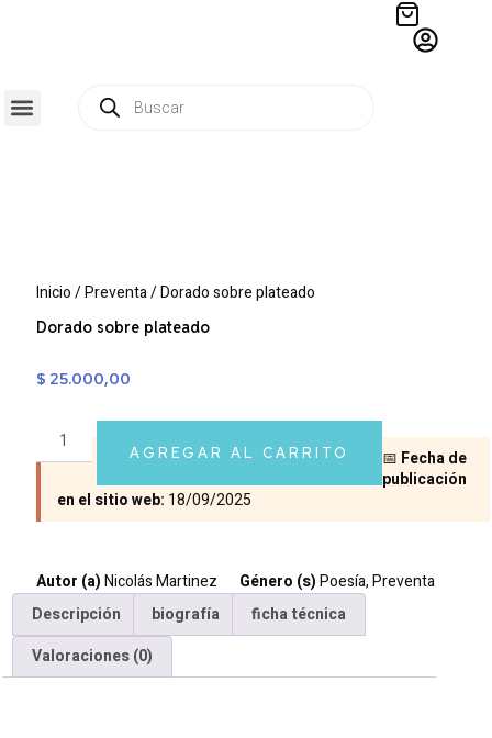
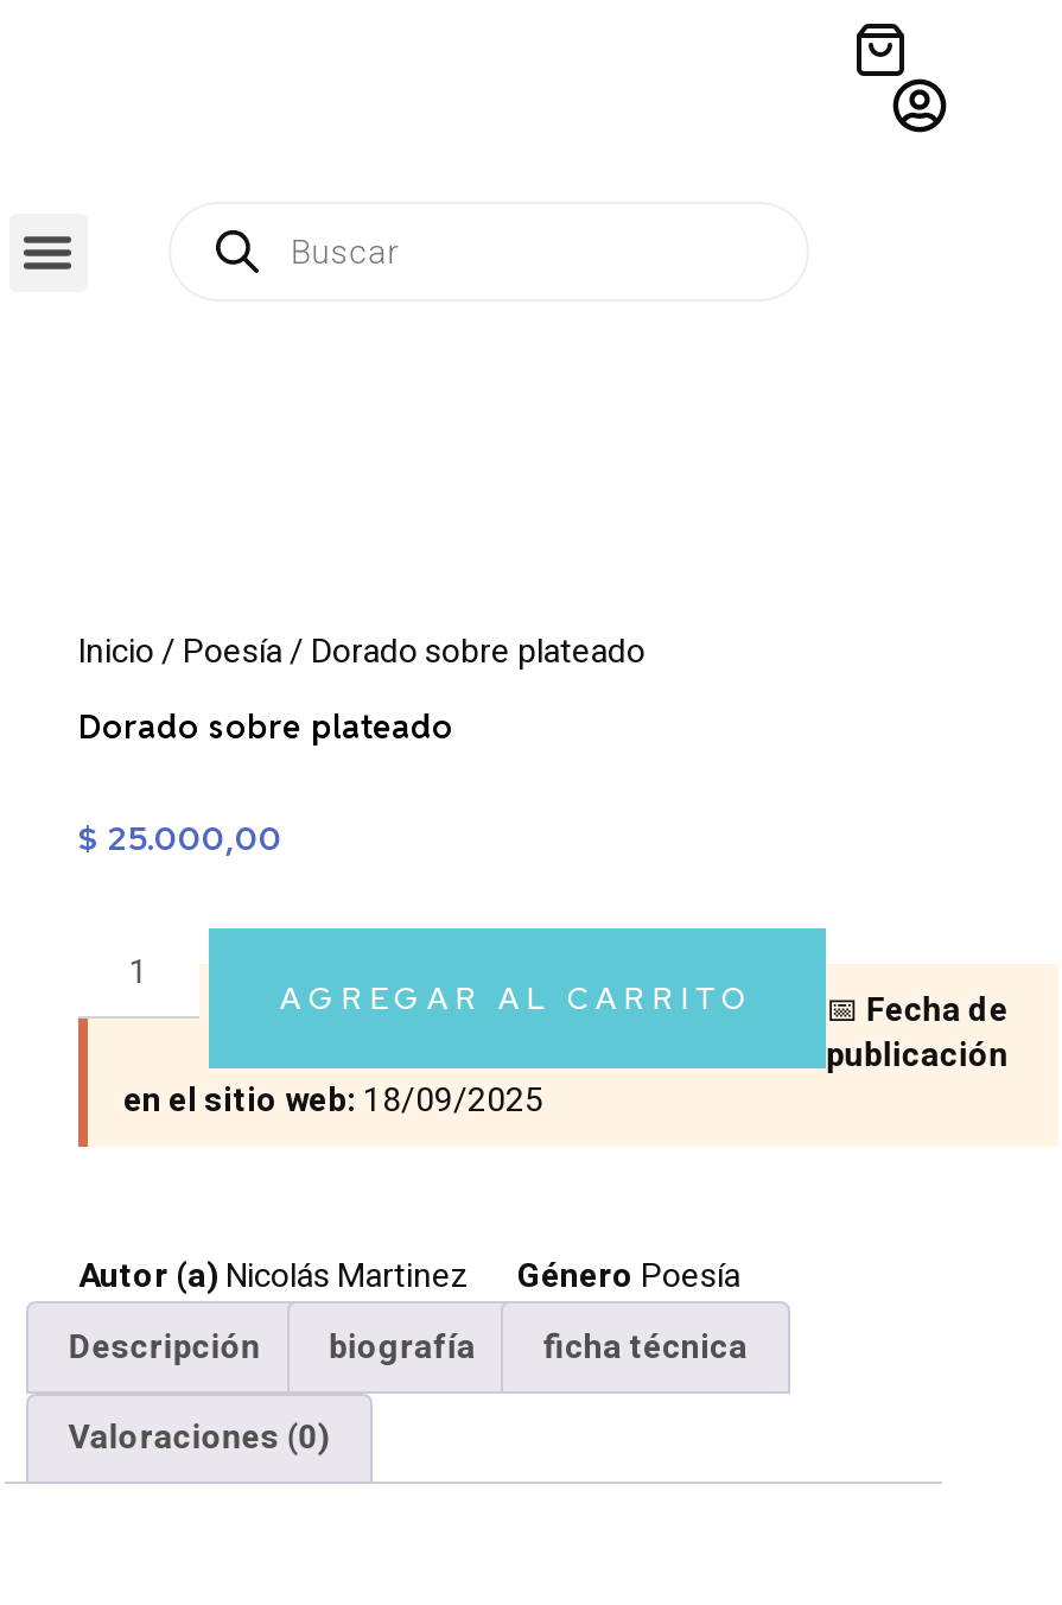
- Inicio/ Preventa/ Dorado sobre plateado
+ Inicio/ Poesía/ Dorado sobre plateado

- Género (s) Poesía, Preventa
+ Género Poesía
